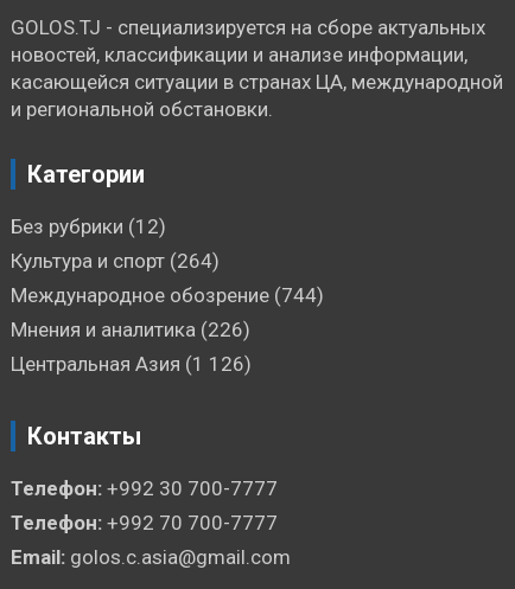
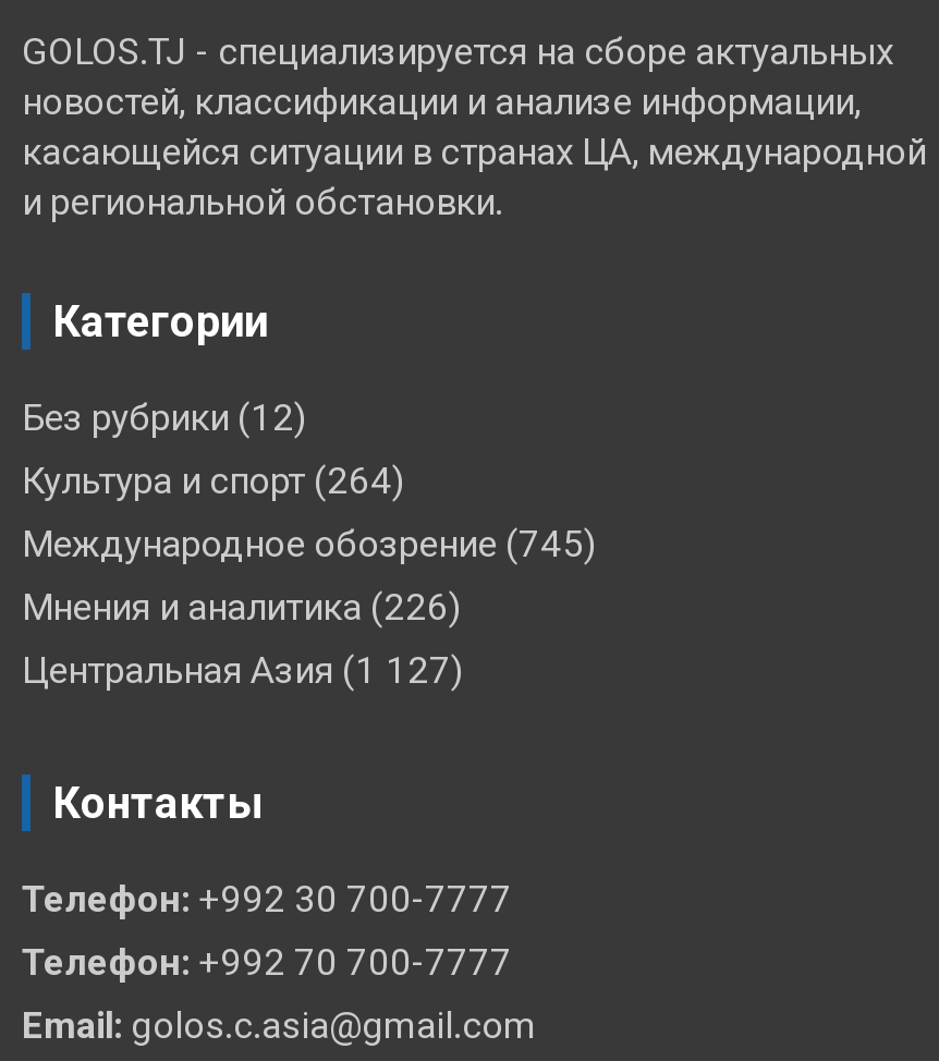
- Международное обозрение (744)
+ Международное обозрение (745)

- Центральная Азия (1 126)
+ Центральная Азия (1 127)
